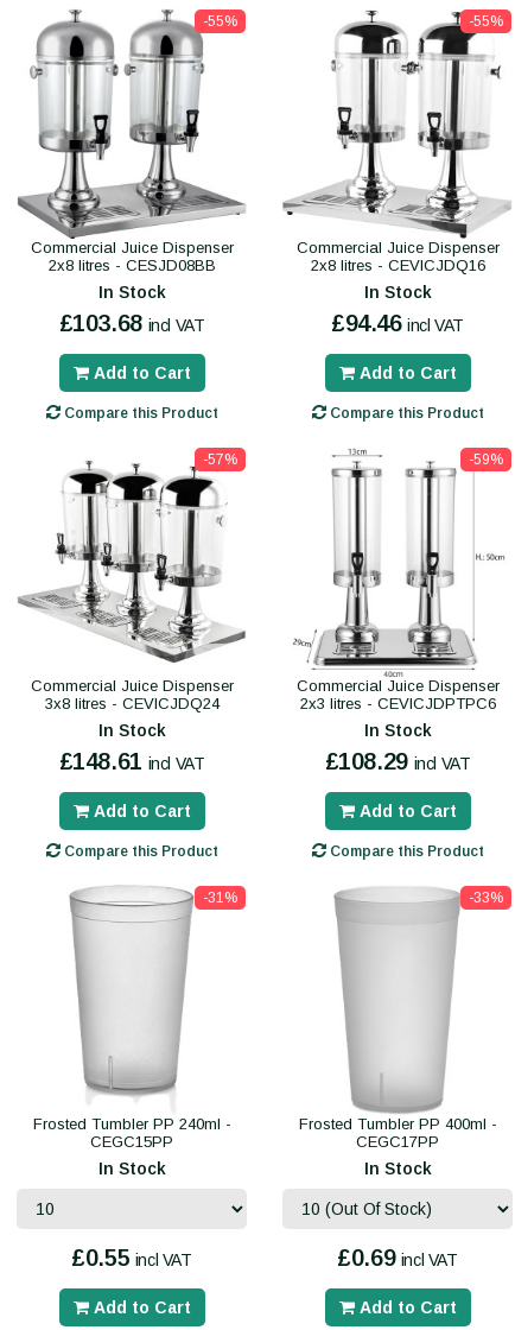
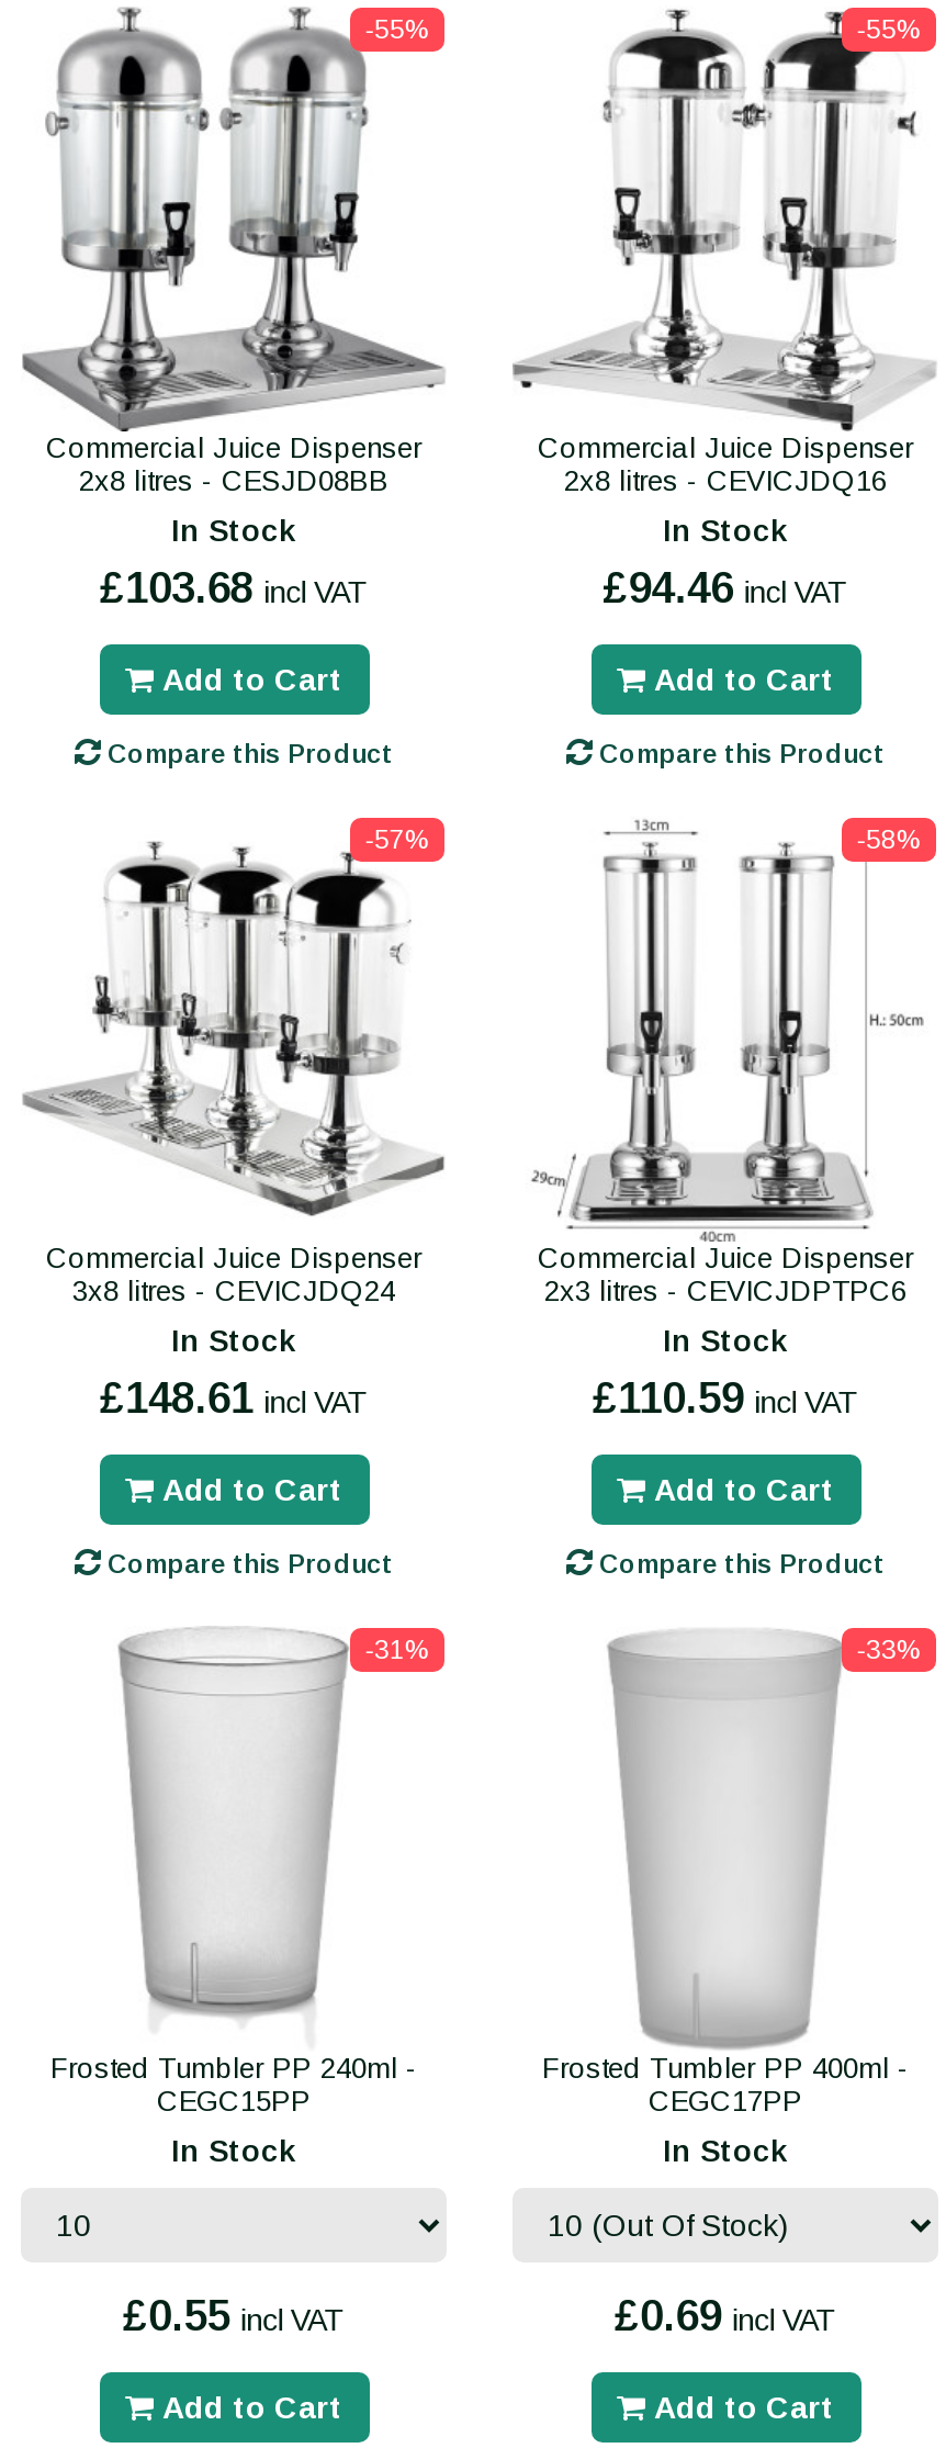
- -59%
+ -58%

- £108.29 incl VAT
+ £110.59 incl VAT
